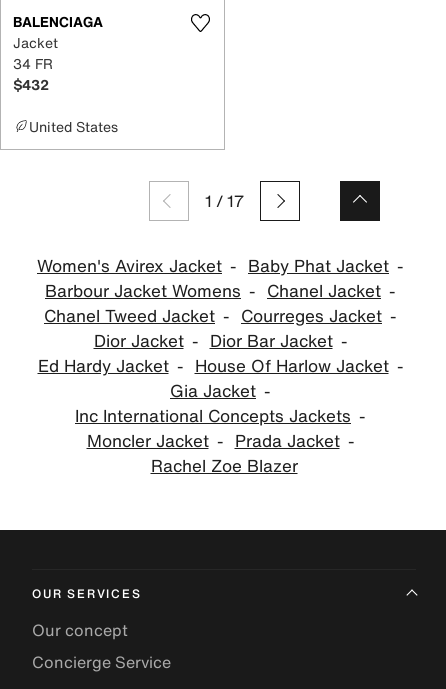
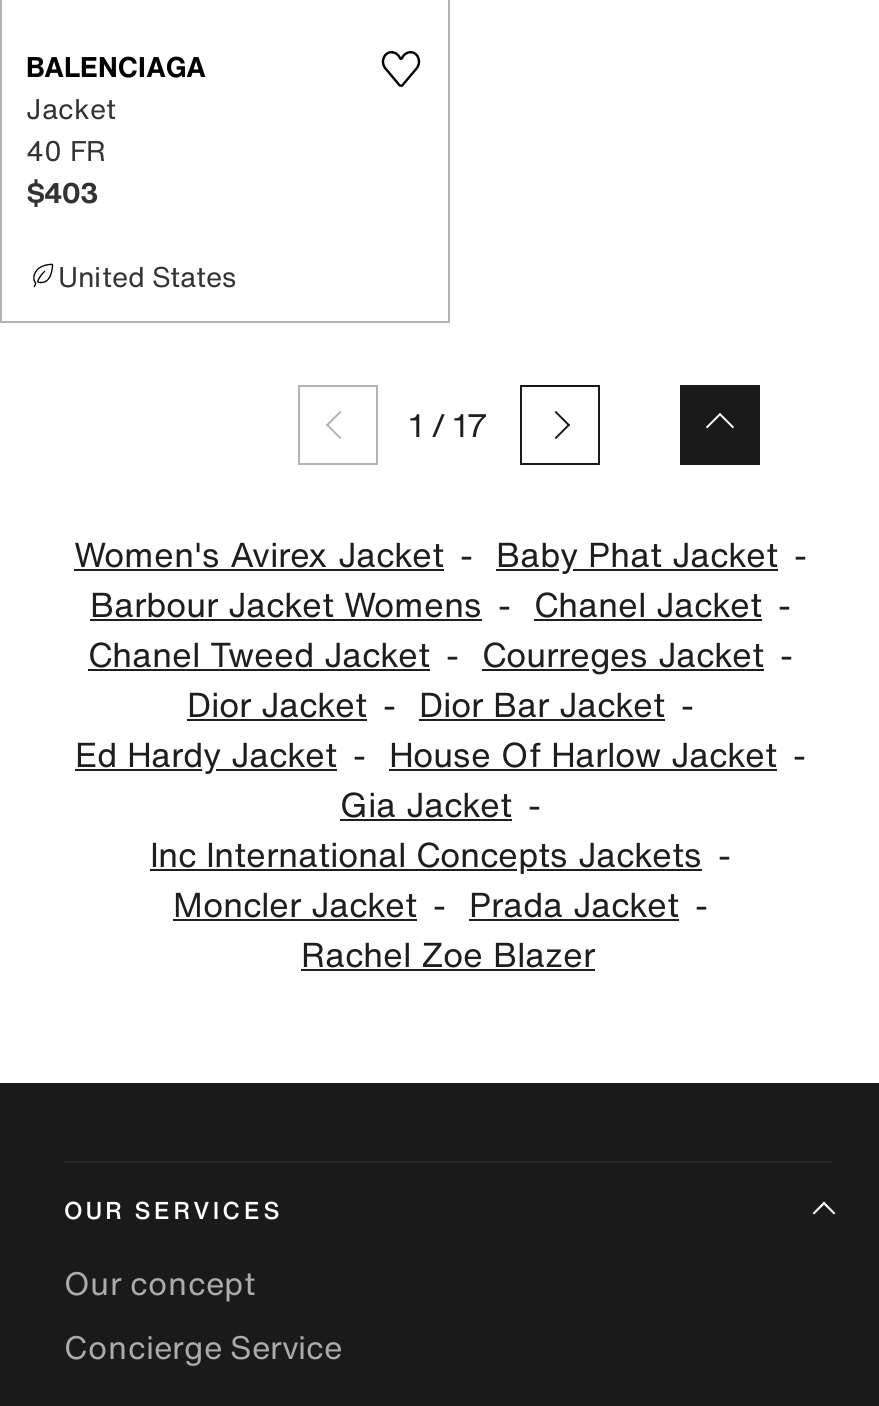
- 34 FR
+ 40 FR

- $432
+ $403
